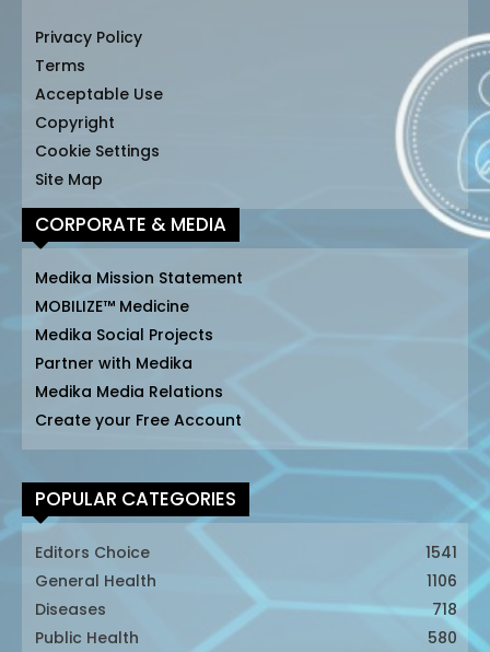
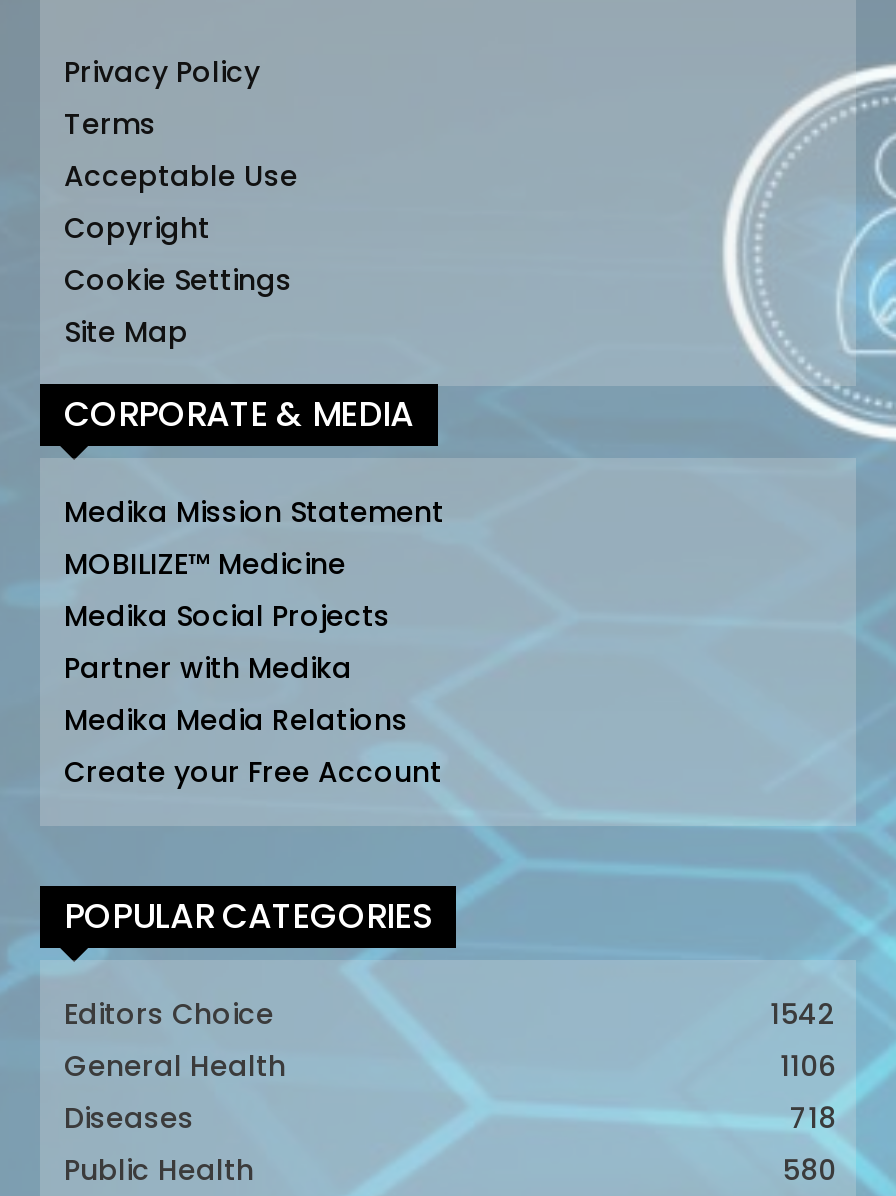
- 1541
+ 1542
